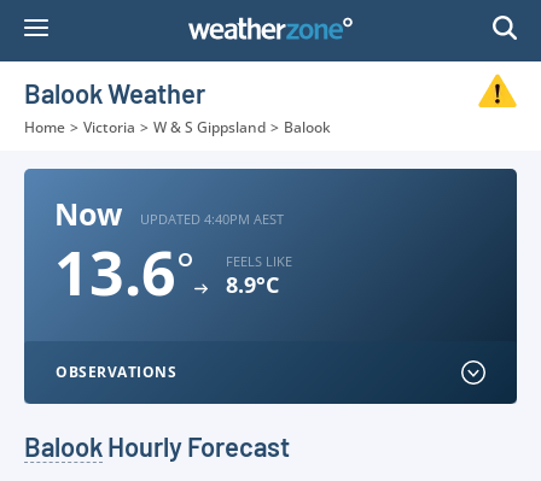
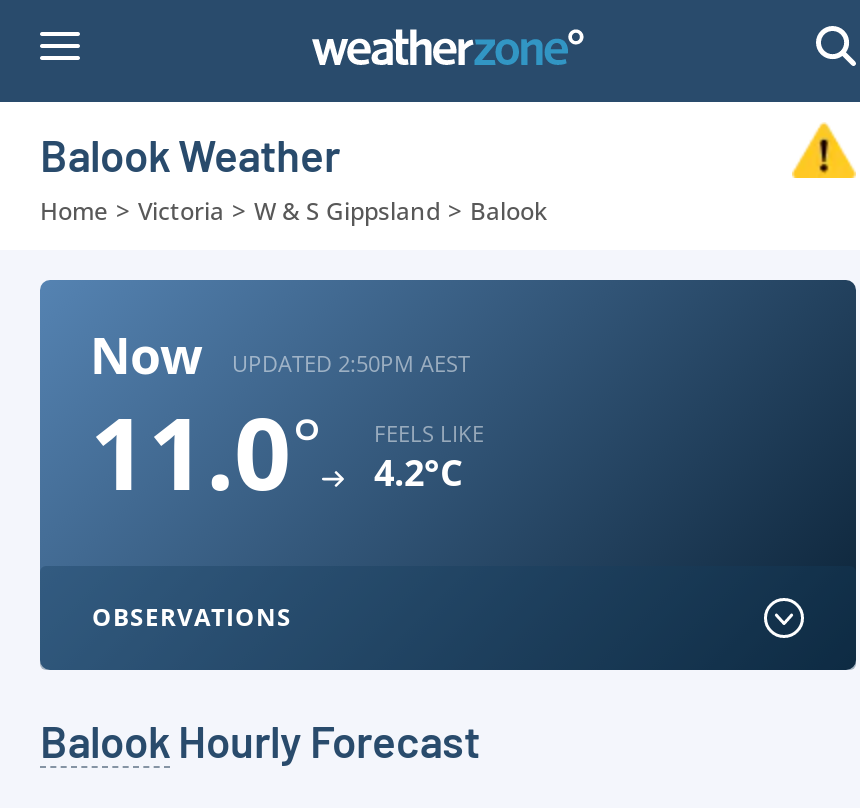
- UPDATED 4:40PM AEST
+ UPDATED 2:50PM AEST

- 13.6°
+ 11.0°

- 8.9°C
+ 4.2°C
